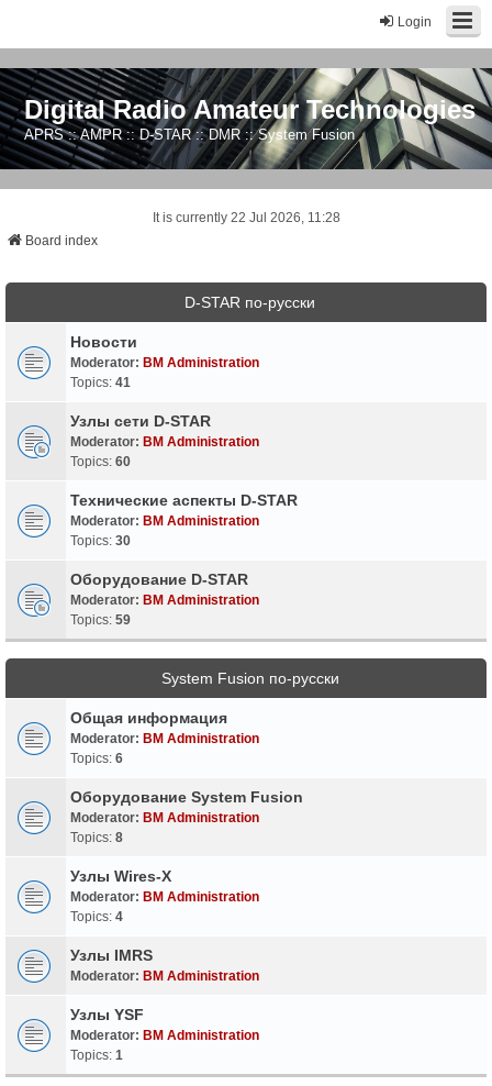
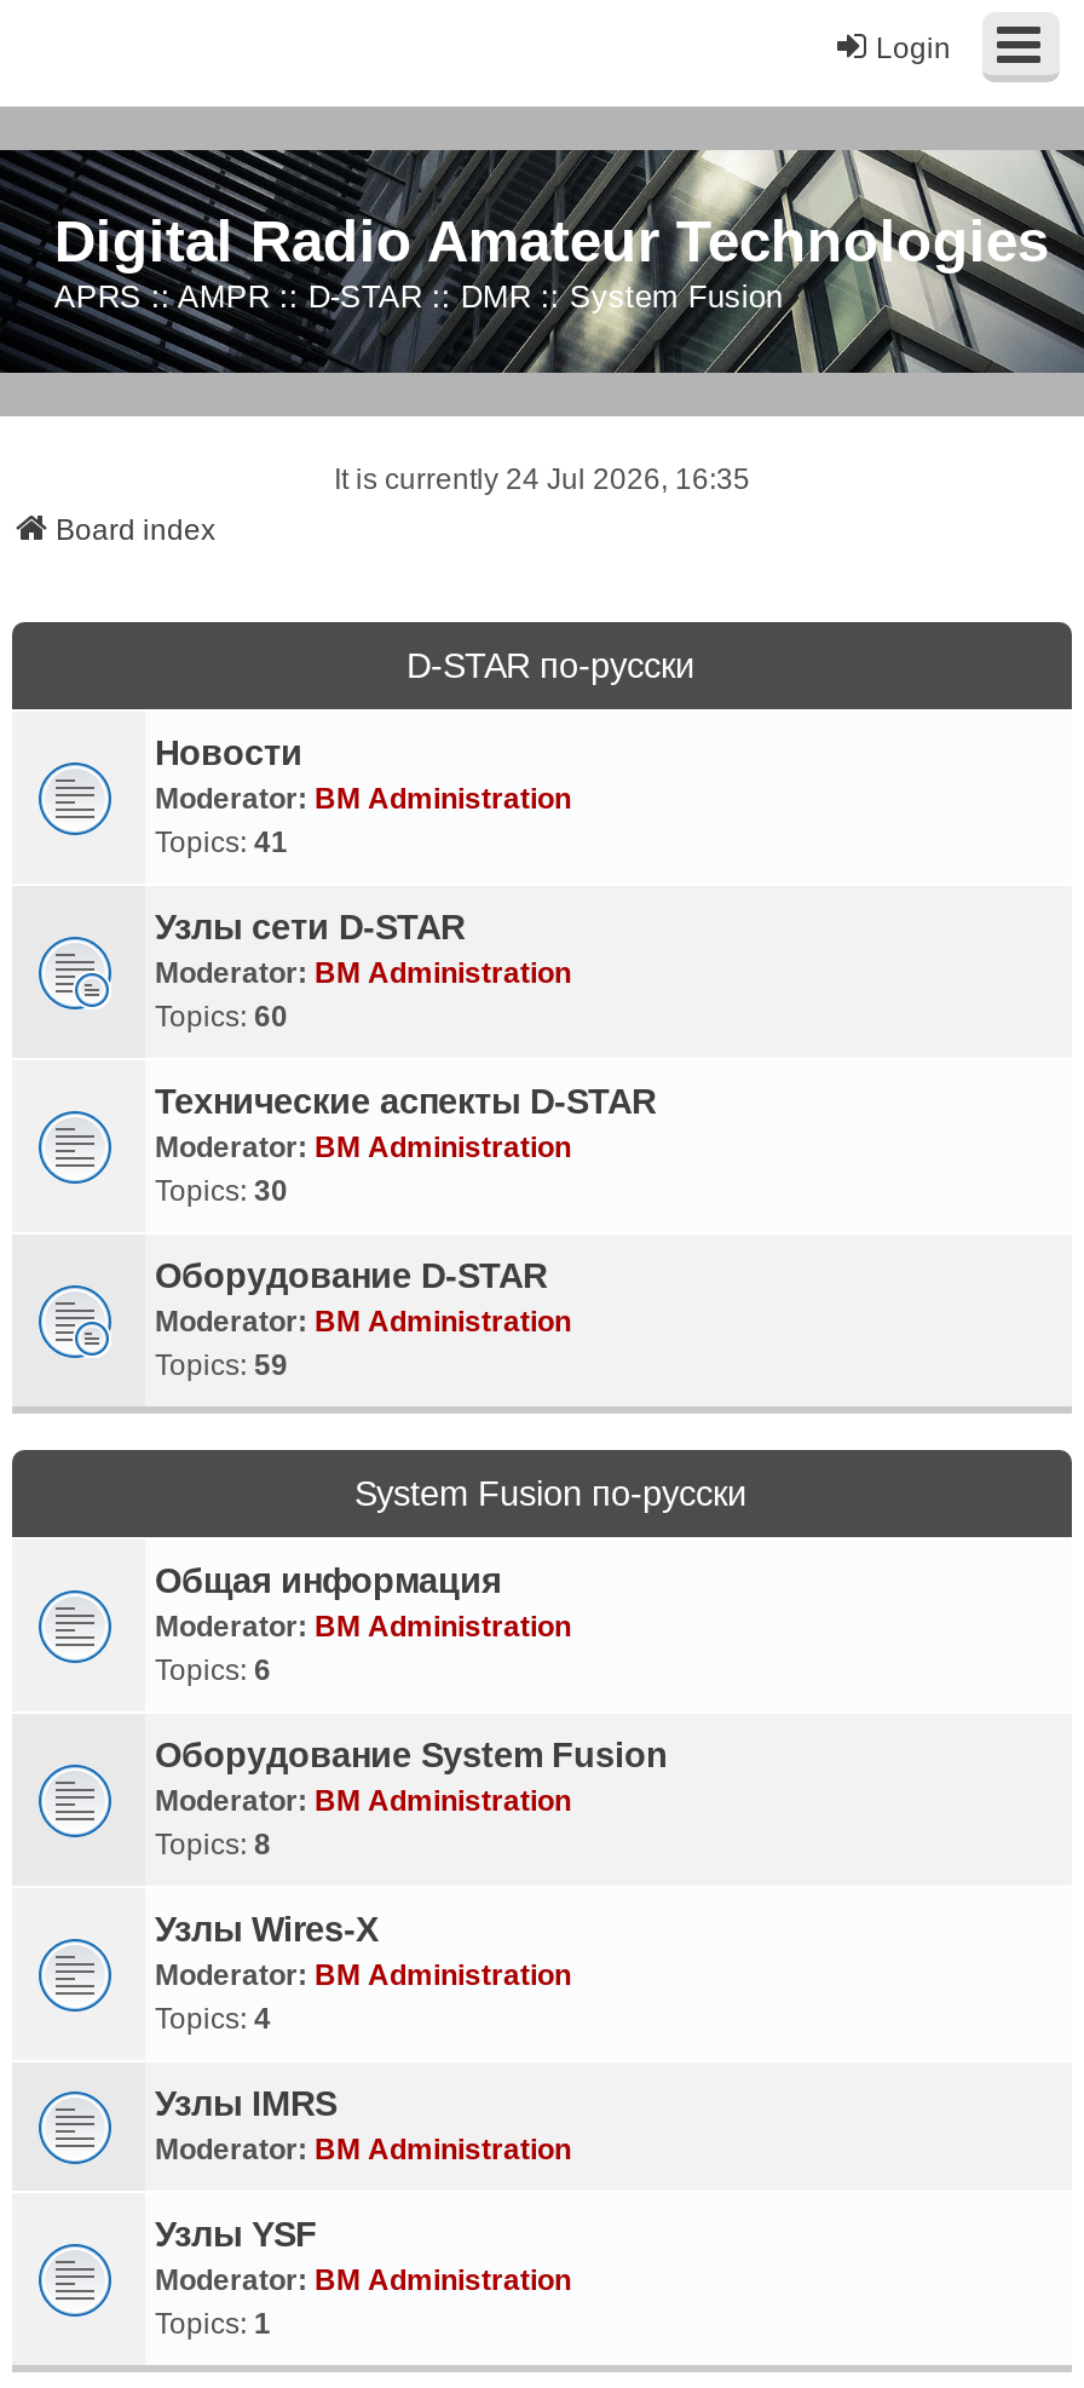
- It is currently 22 Jul 2026, 11:28
+ It is currently 24 Jul 2026, 16:35
